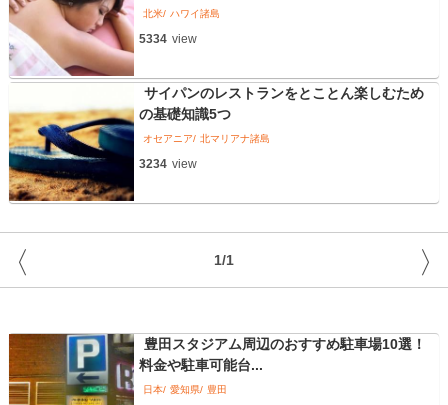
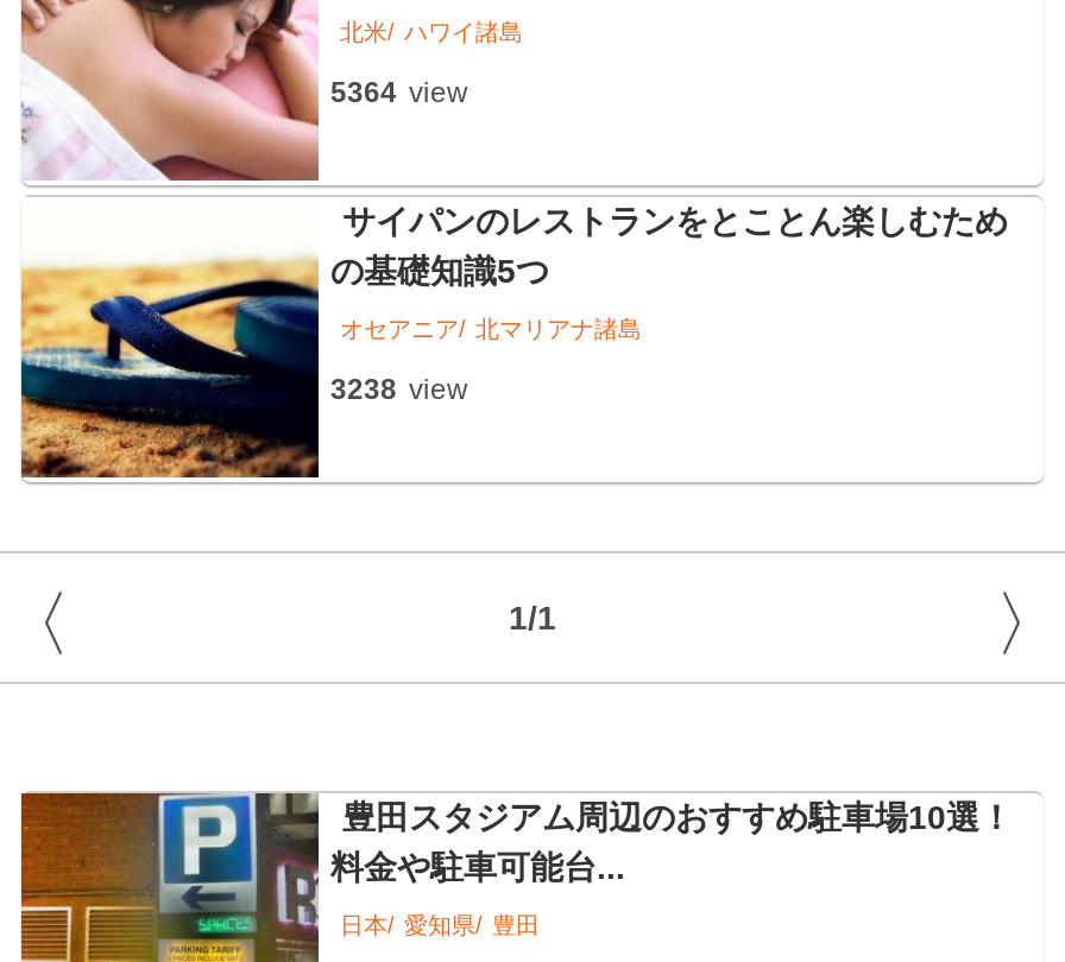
- 5334 view
+ 5364 view

- 3234 view
+ 3238 view
